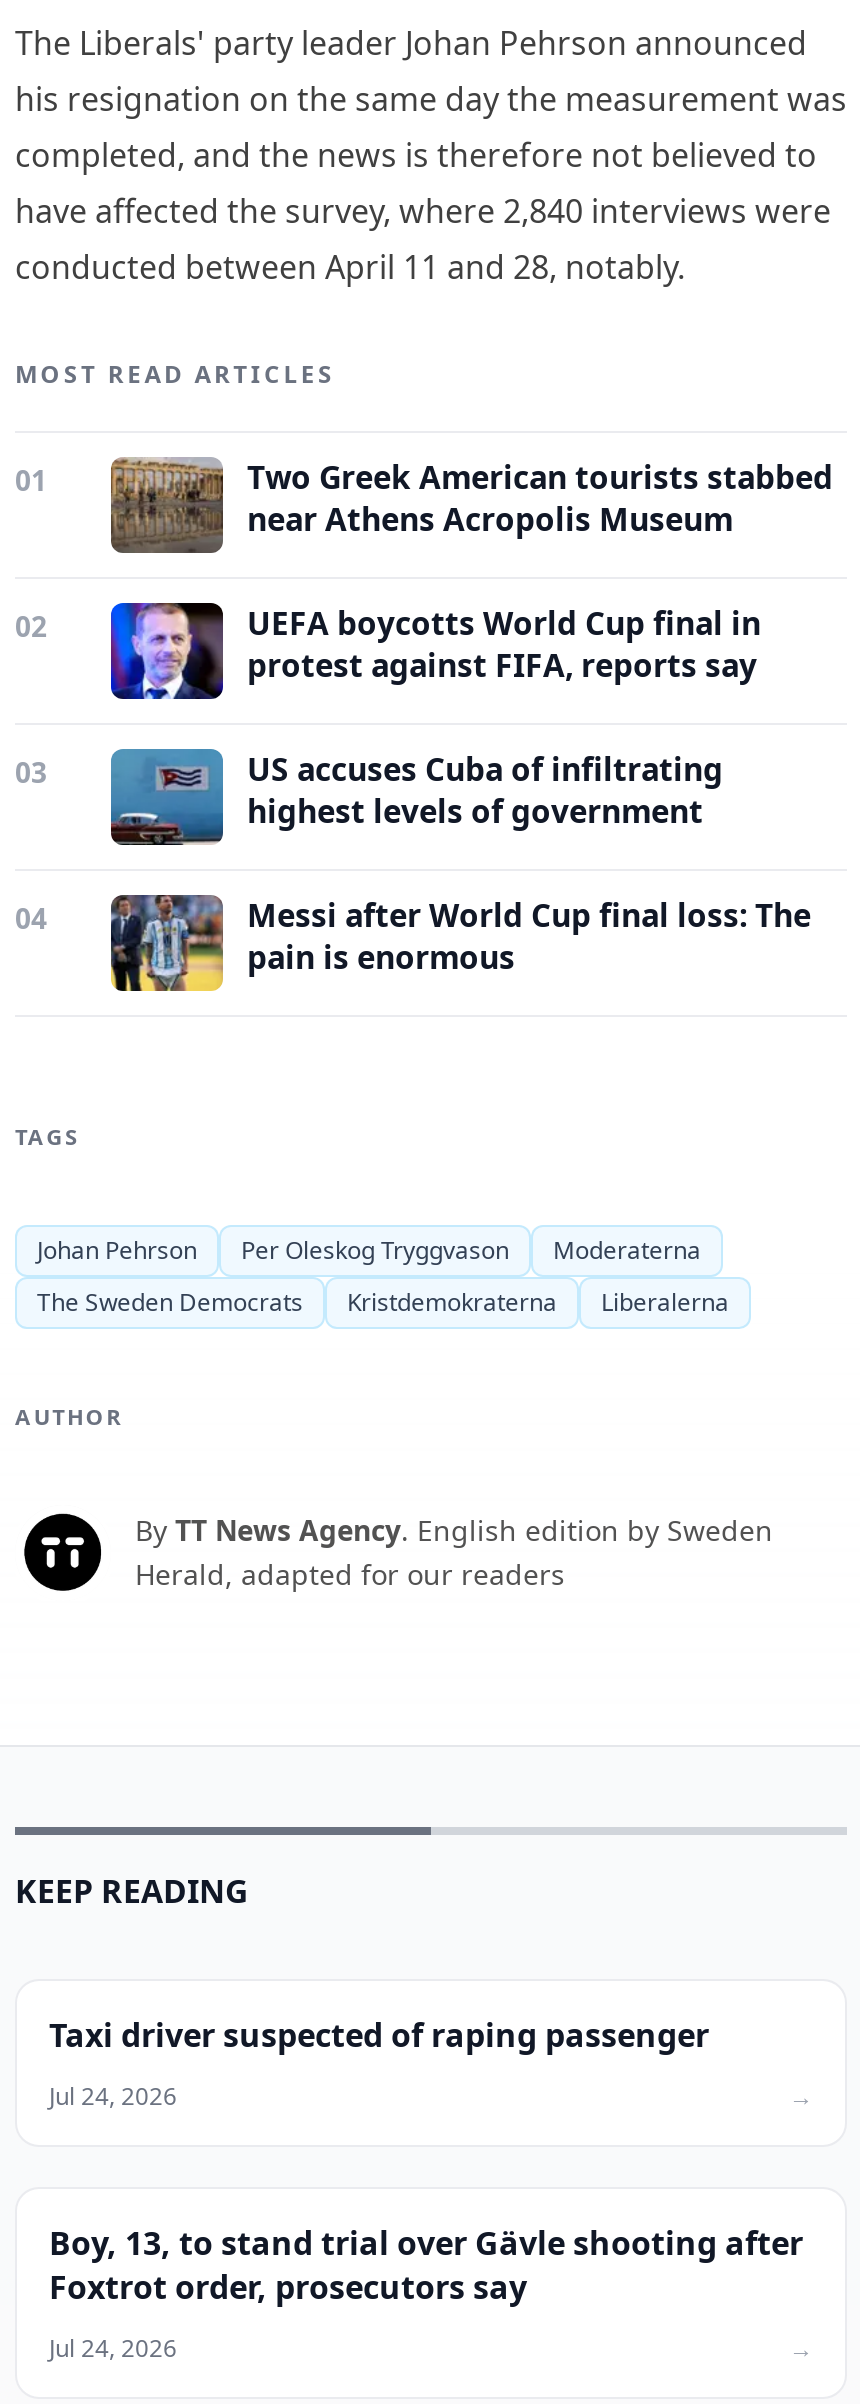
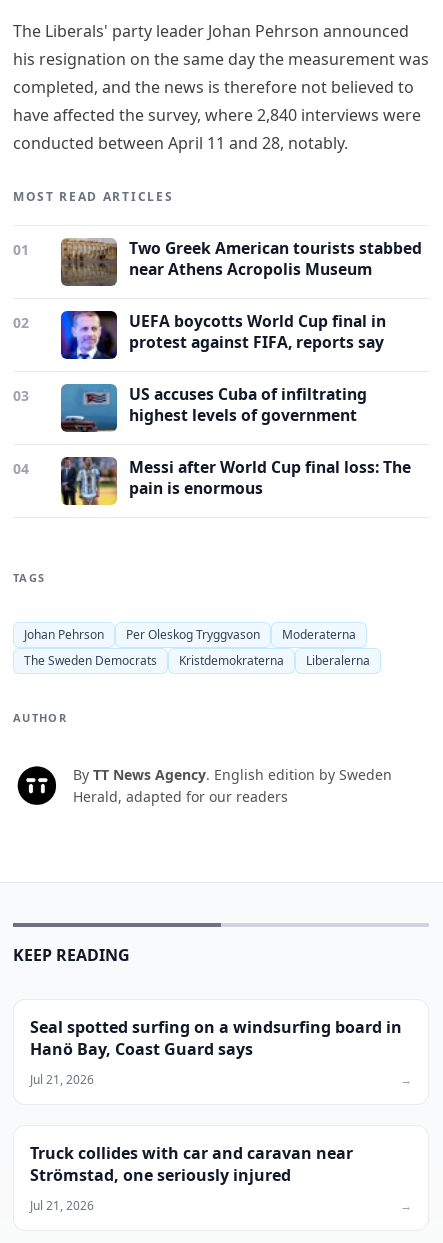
- Taxi driver suspected of raping passenger
+ Seal spotted surfing on a windsurfing board in
+ Hanö Bay, Coast Guard says

- Jul 24, 2026
+ Jul 21, 2026

- Boy, 13, to stand trial over Gävle shooting after
- Foxtrot order, prosecutors say
+ Truck collides with car and caravan near
+ Strömstad, one seriously injured

- Jul 24, 2026
+ Jul 21, 2026
